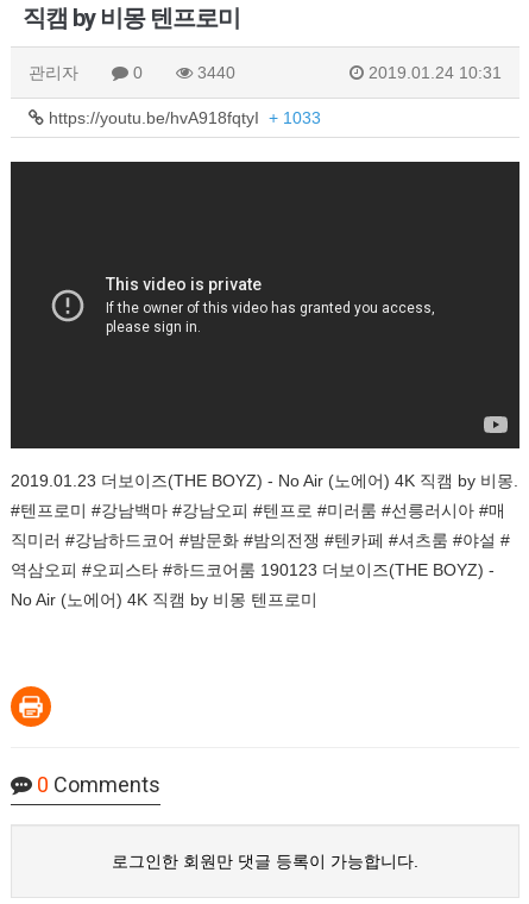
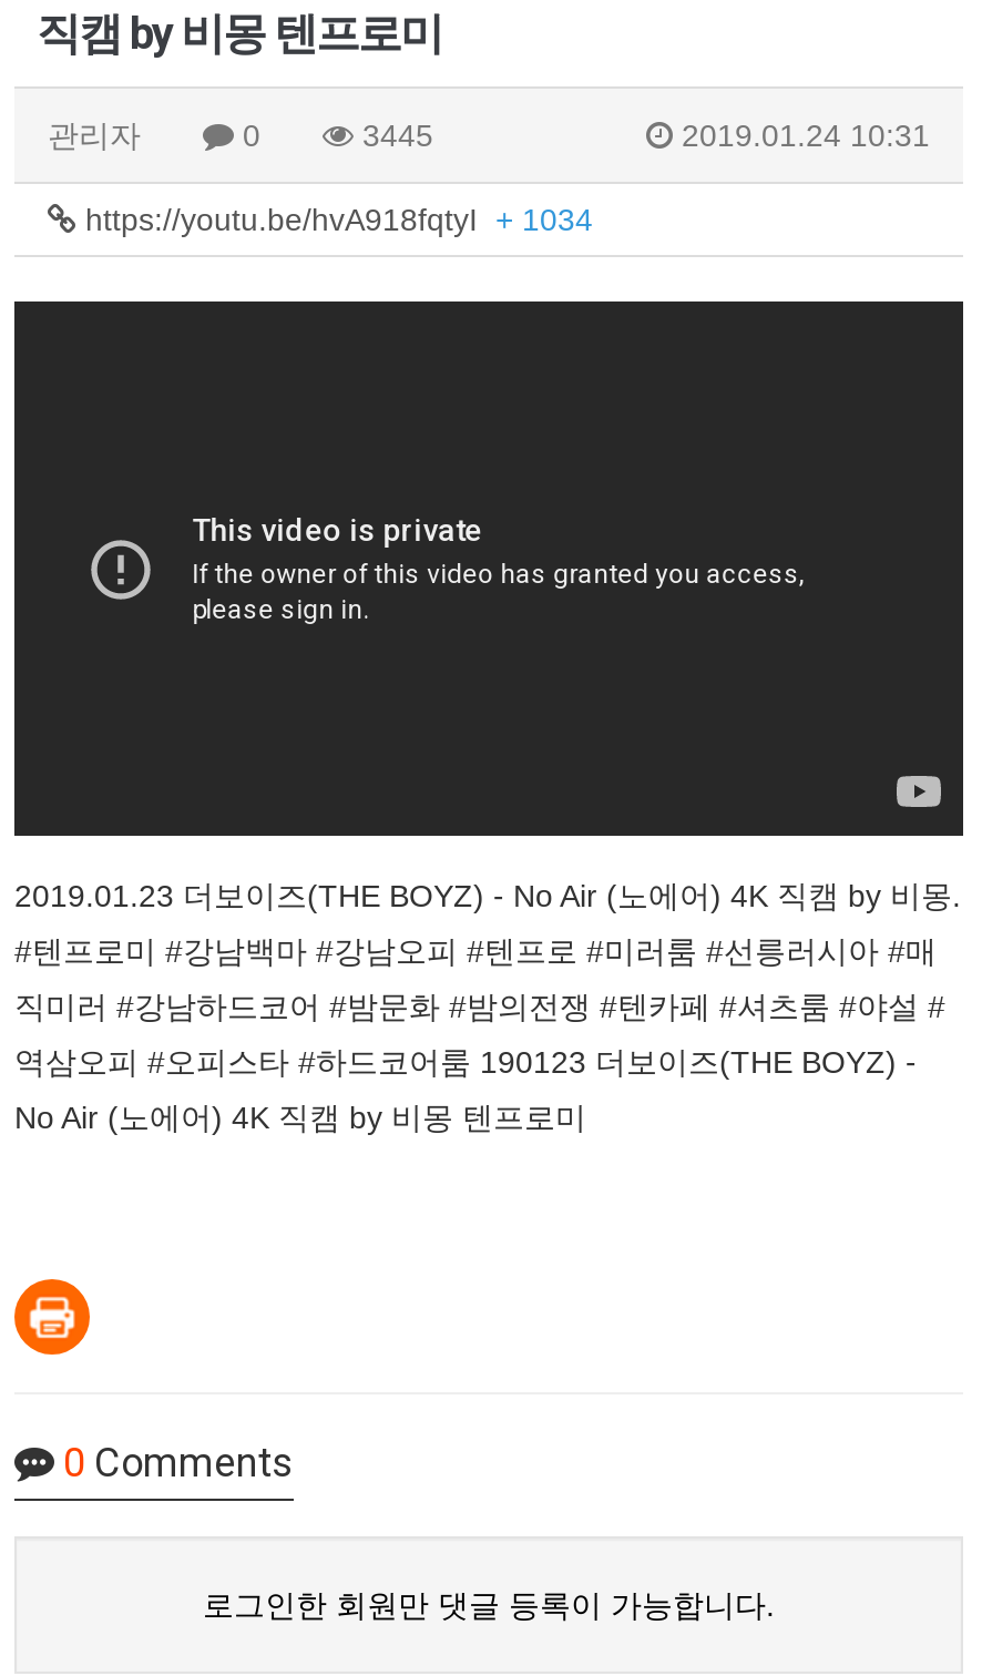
- 3440
+ 3445

- https://youtu.be/hvA918fqtyI + 1033
+ https://youtu.be/hvA918fqtyI + 1034
